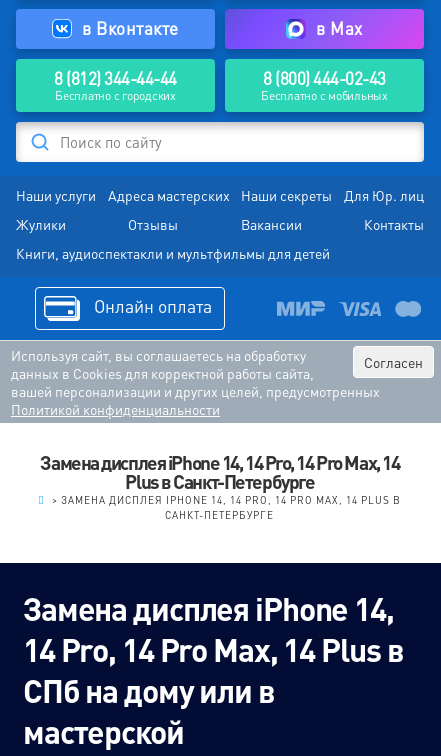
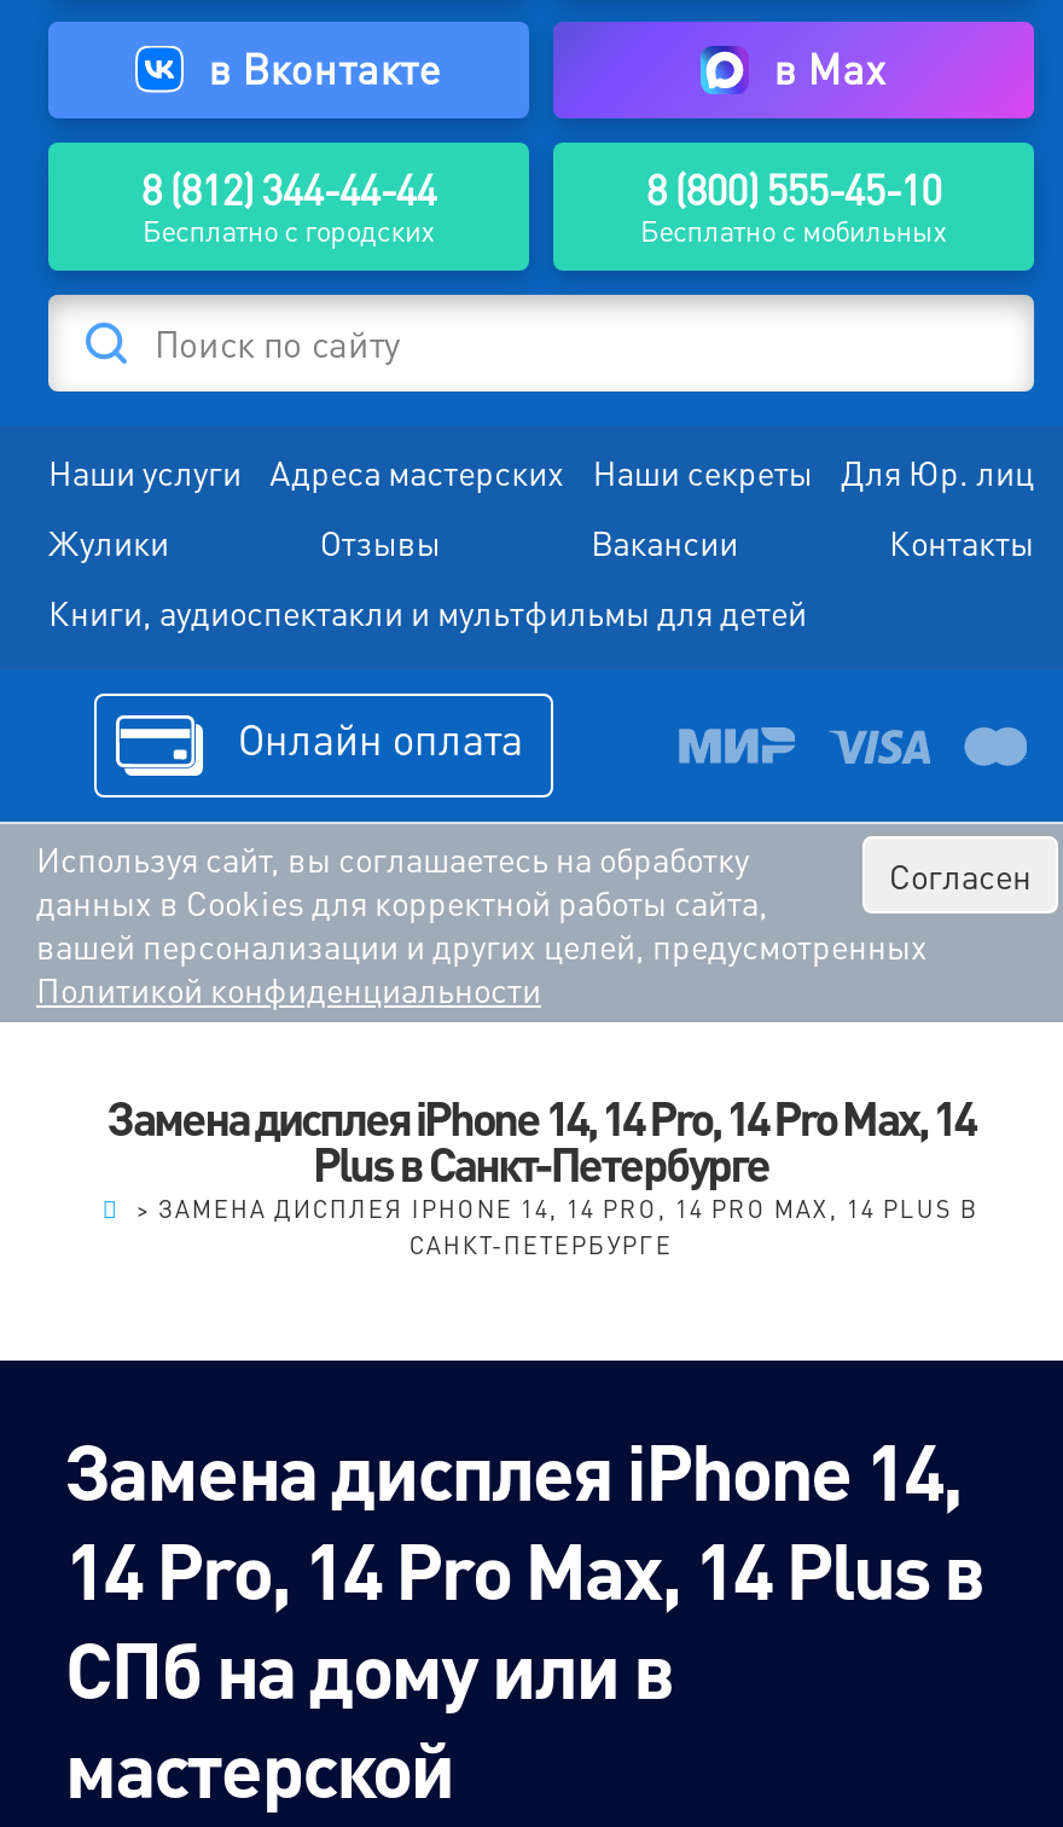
- 8 (800) 444-02-43
+ 8 (800) 555-45-10
